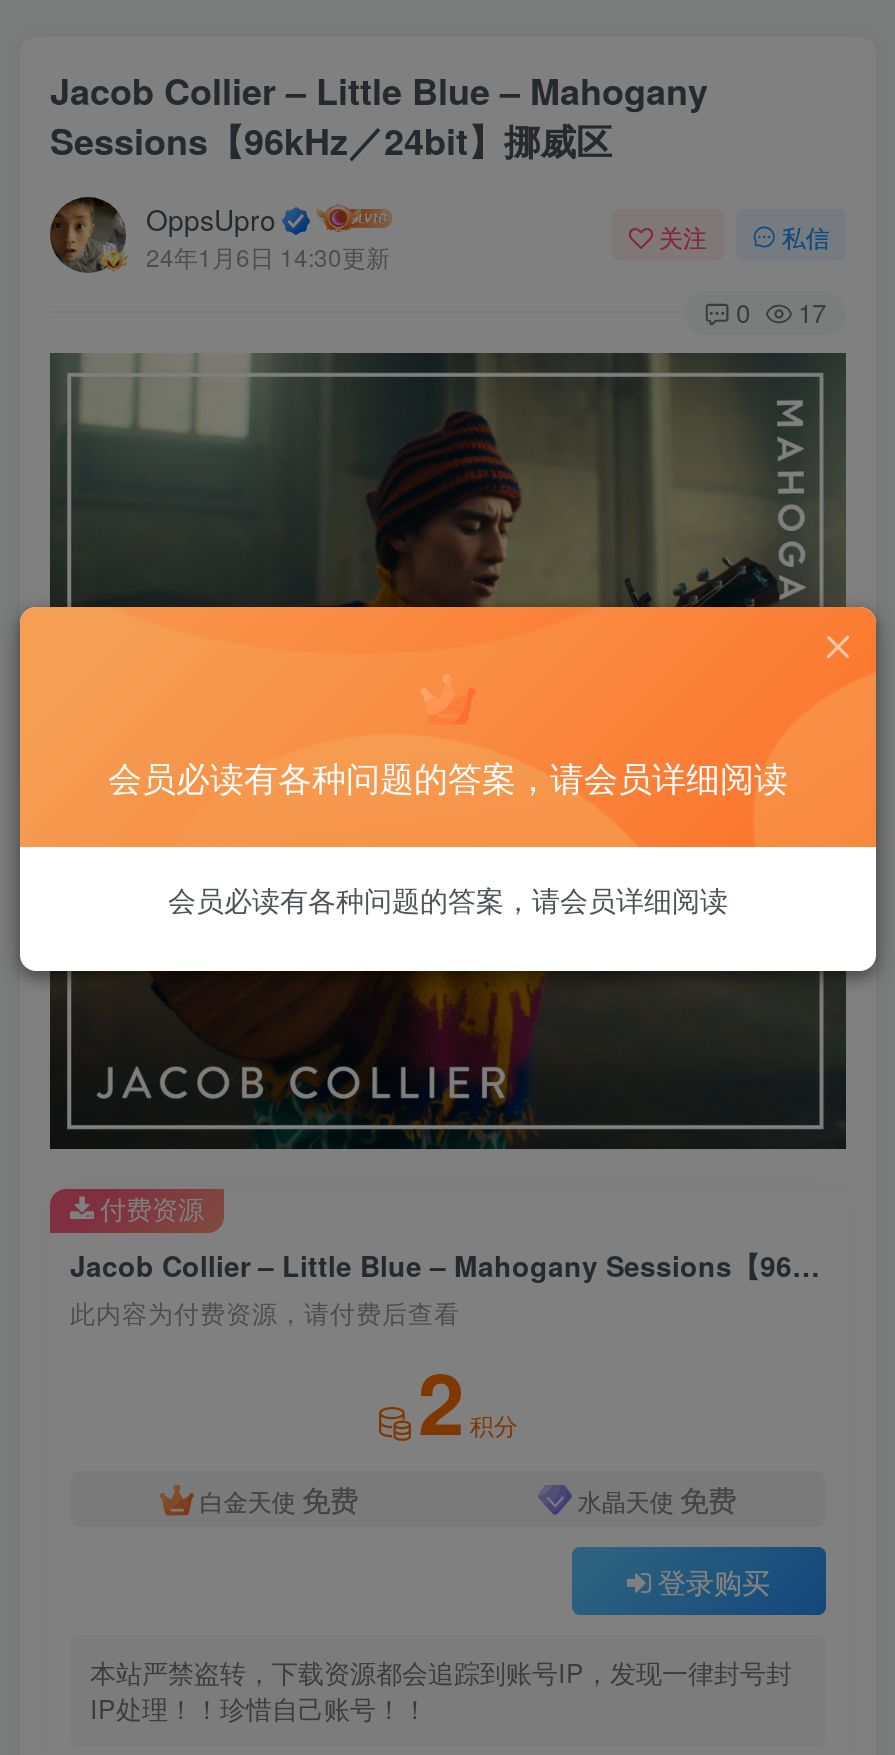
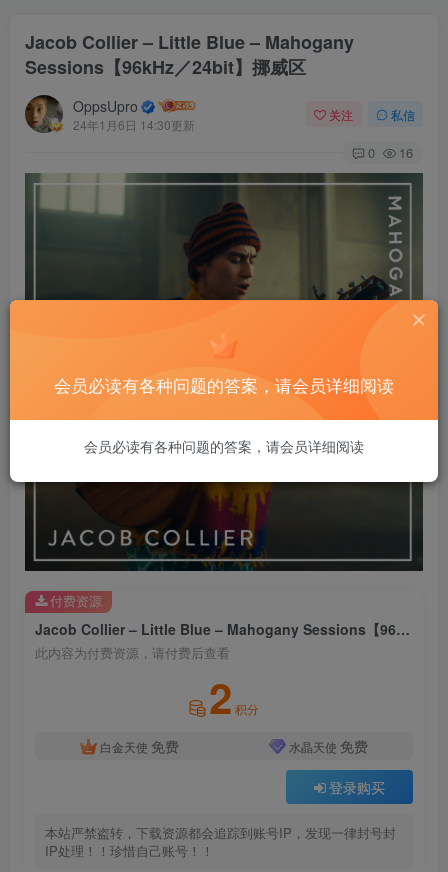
- 0 17
+ 0 16
